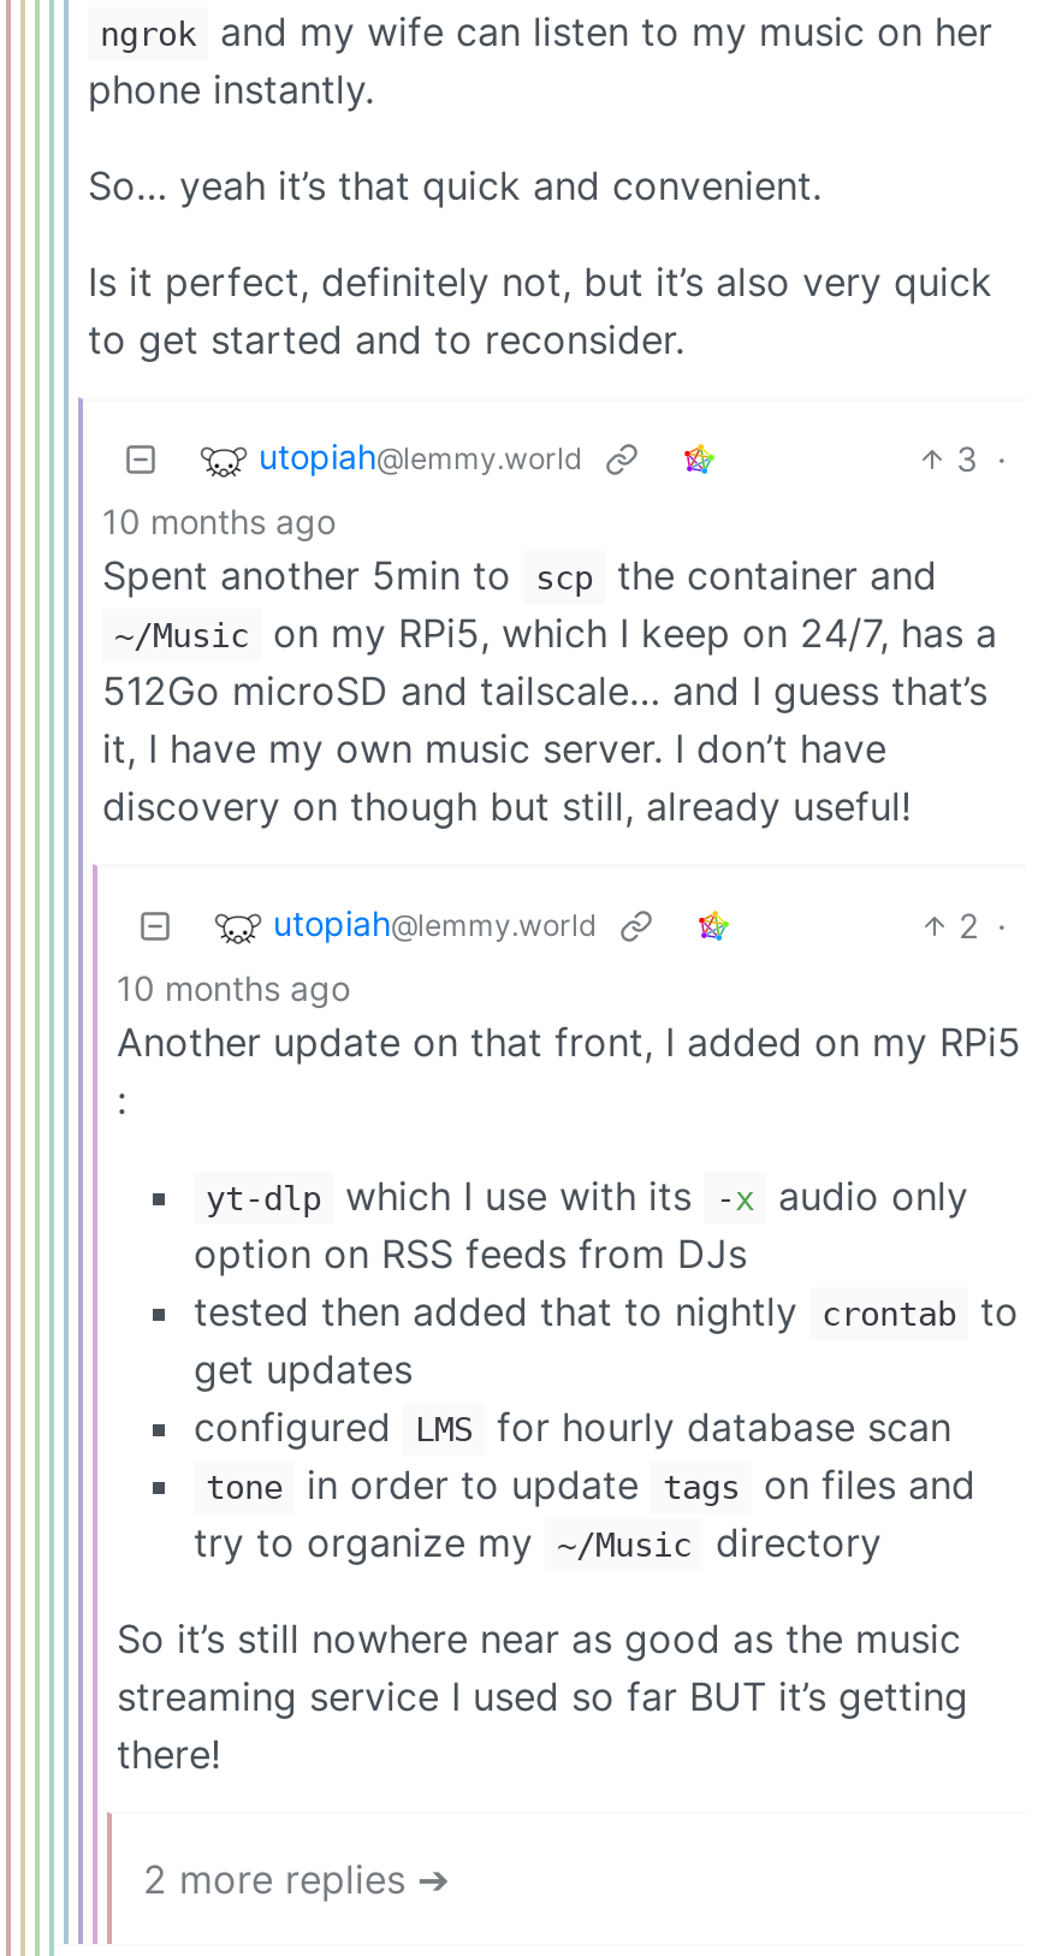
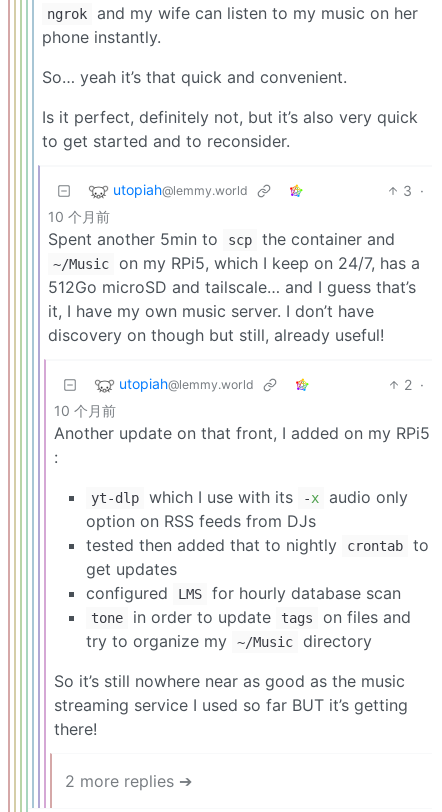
- 10 months ago
+ 10 个月前

- 10 months ago
+ 10 个月前
